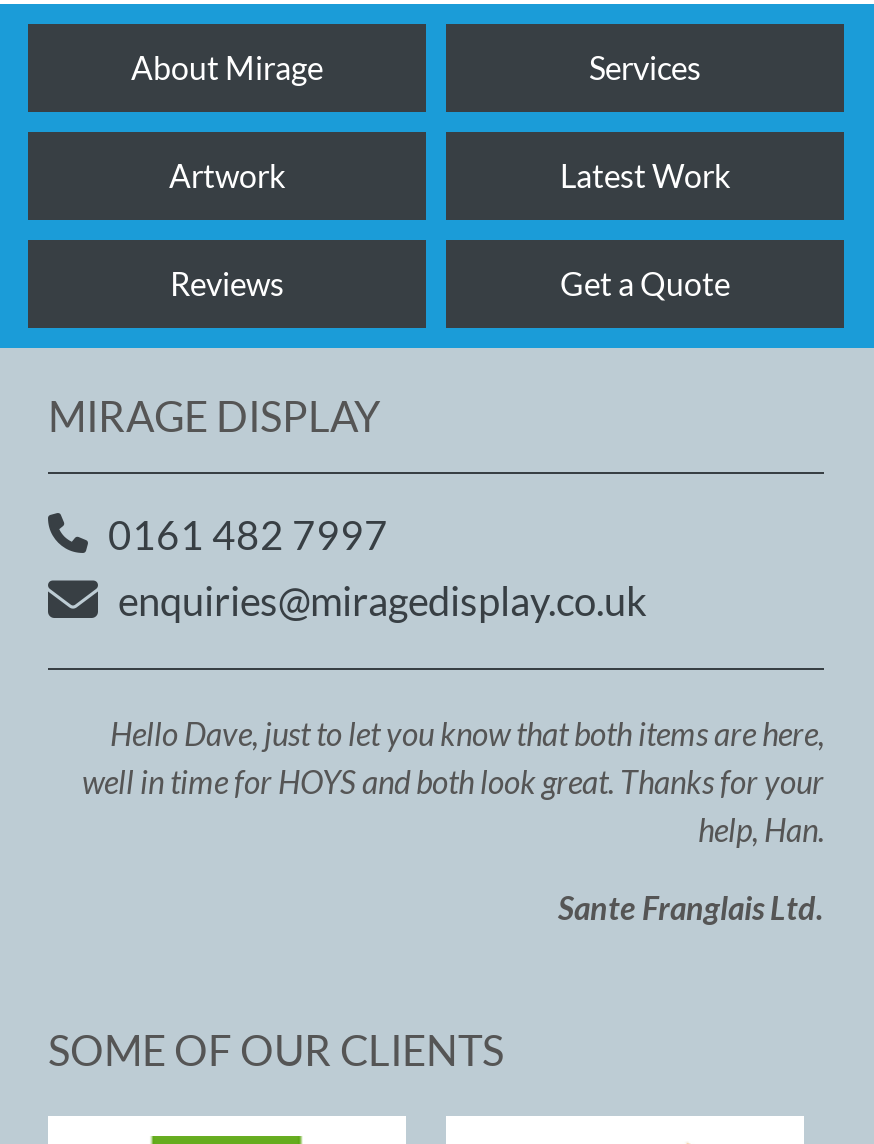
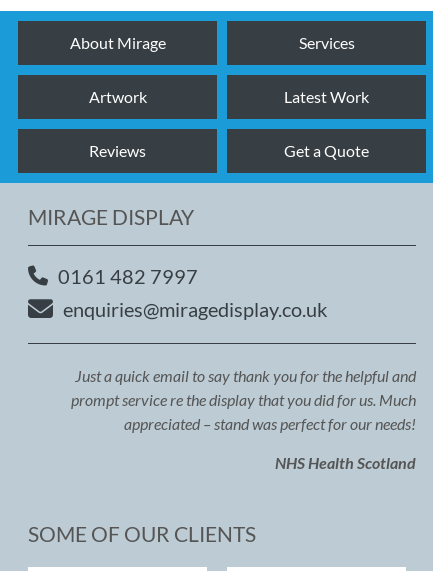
- Hello Dave, just to let you know that both items are here,
- well in time for HOYS and both look great. Thanks for your
- help, Han.
+ Just a quick email to say thank you for the helpful and
+ prompt service re the display that you did for us. Much
+ appreciated – stand was perfect for our needs!

- Sante Franglais Ltd.
+ NHS Health Scotland
